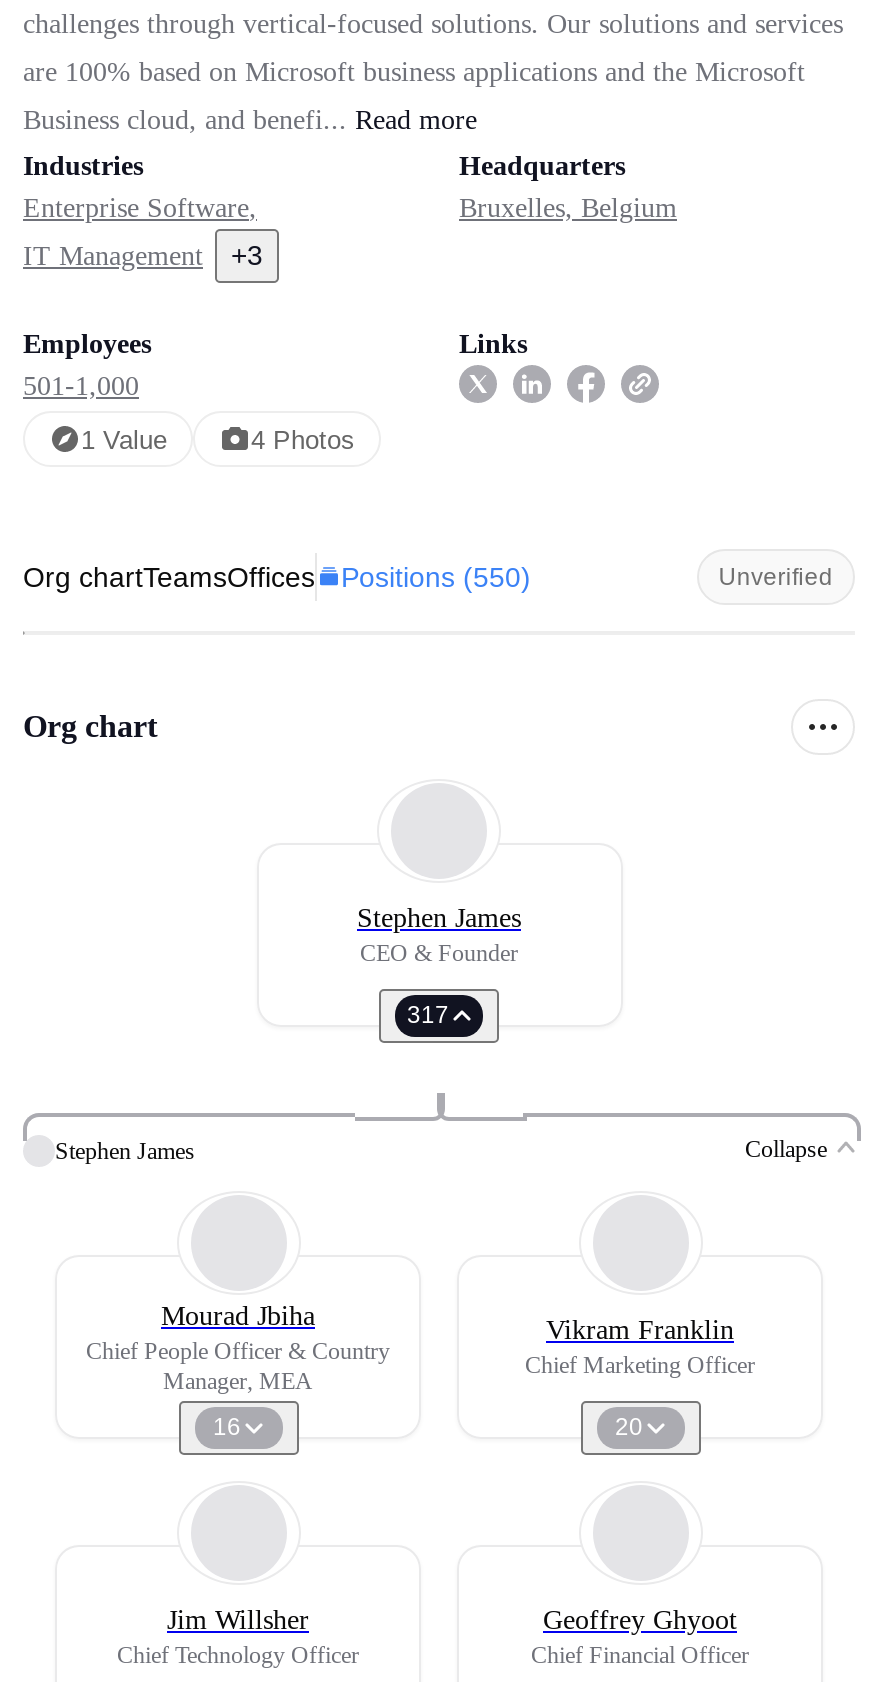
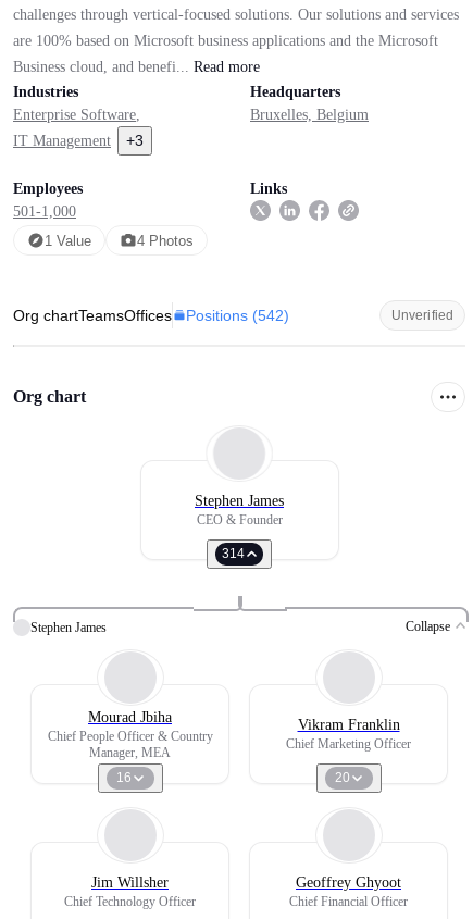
- Org chartTeamsOffices Positions (550)
+ Org chartTeamsOffices Positions (542)

- 317
+ 314
